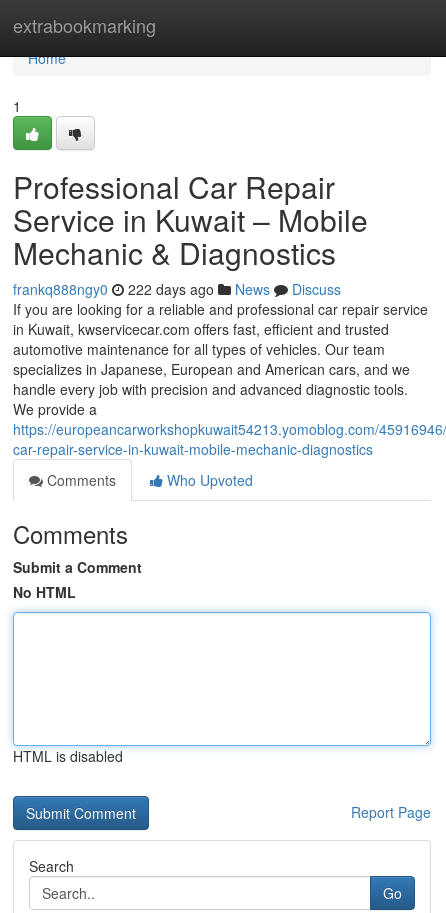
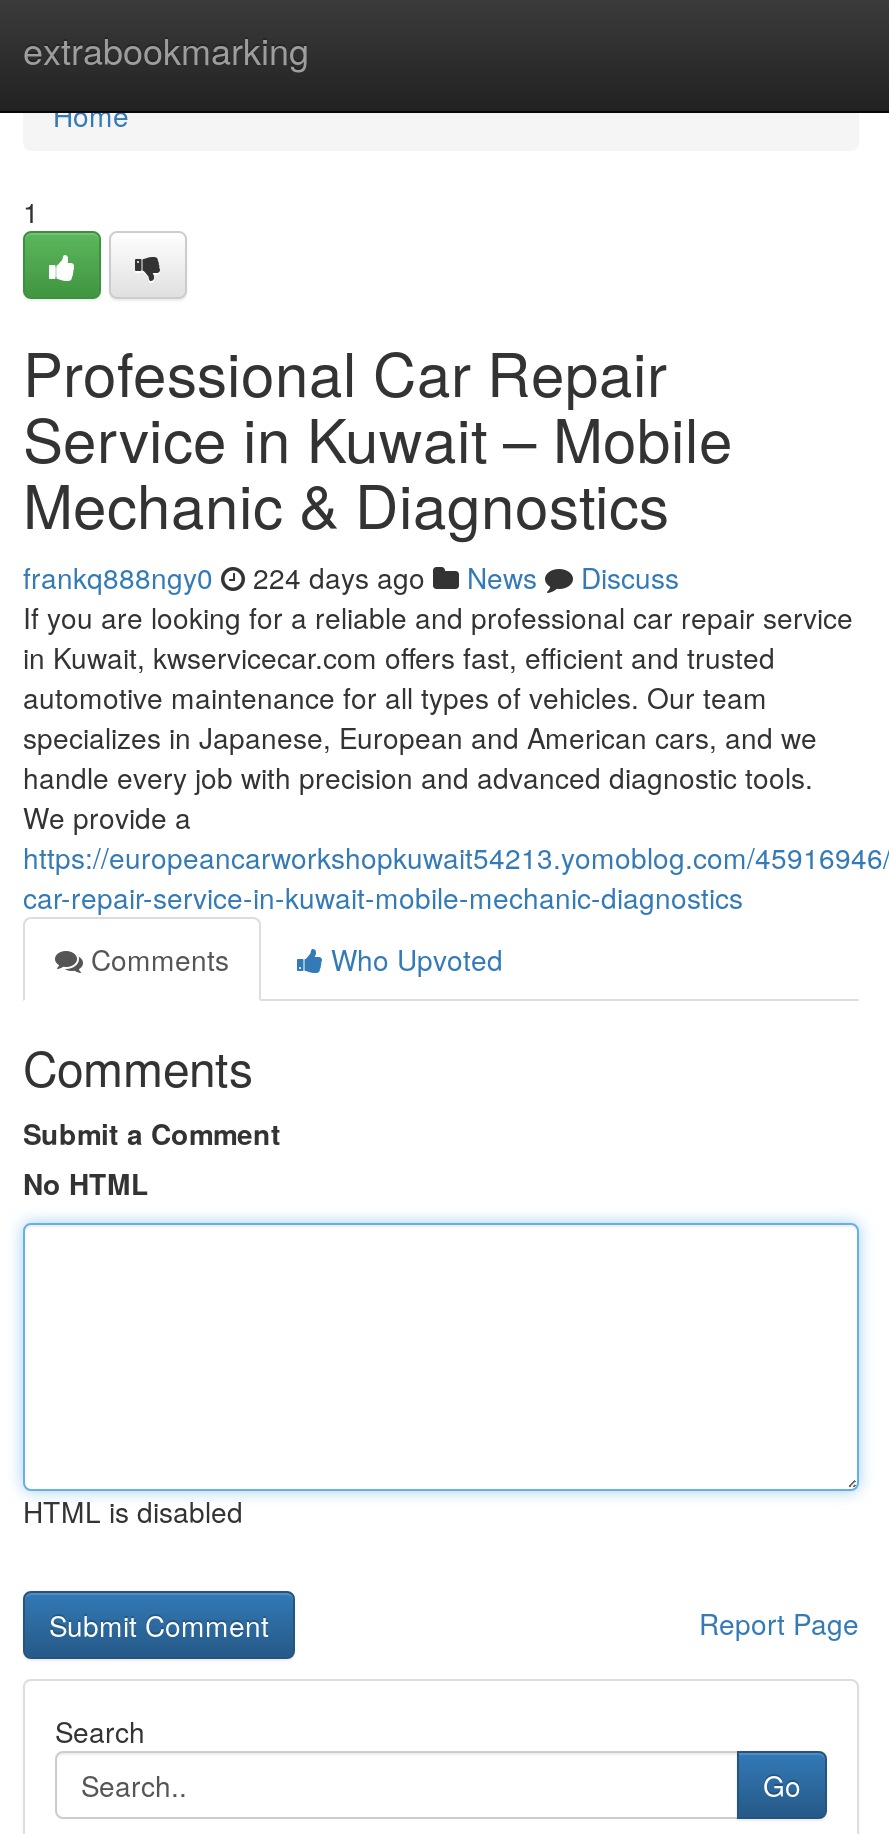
- frankq888ngy0 222 days ago News Discuss
+ frankq888ngy0 224 days ago News Discuss
